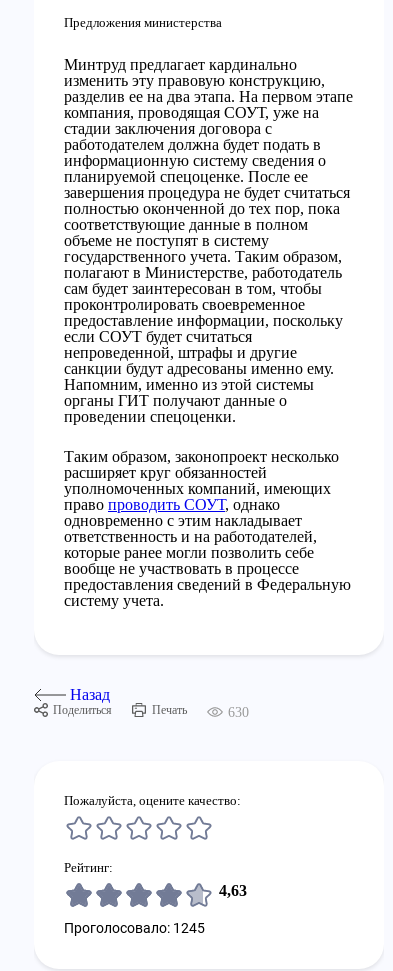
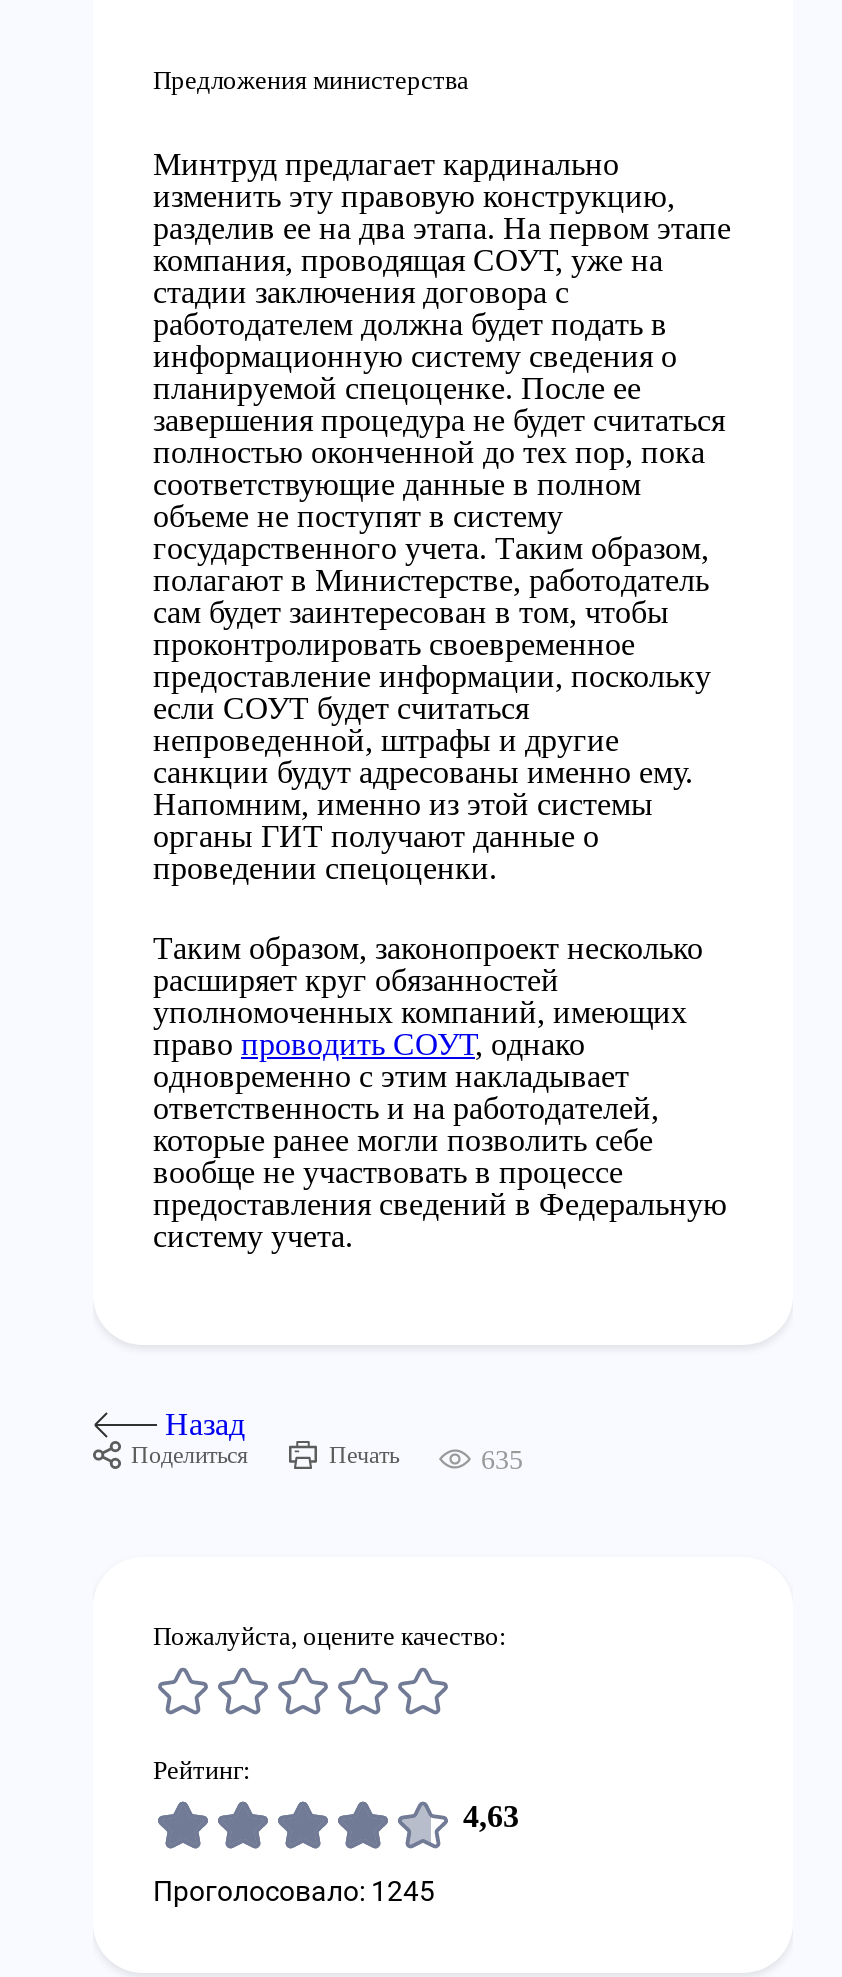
- 630
+ 635
